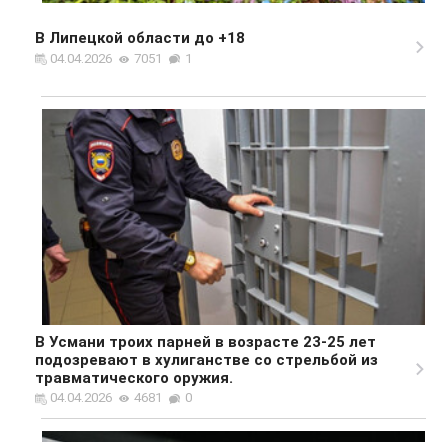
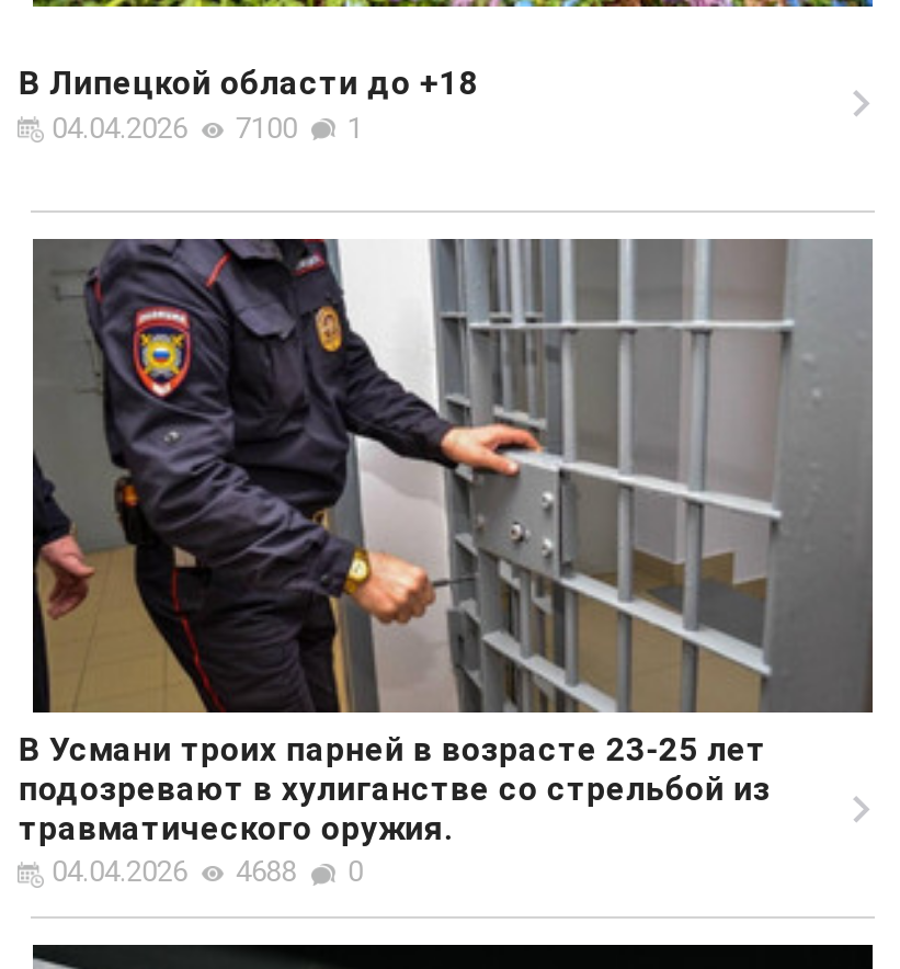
- 04.04.2026 7051 1
+ 04.04.2026 7100 1

- 04.04.2026 4681 0
+ 04.04.2026 4688 0
